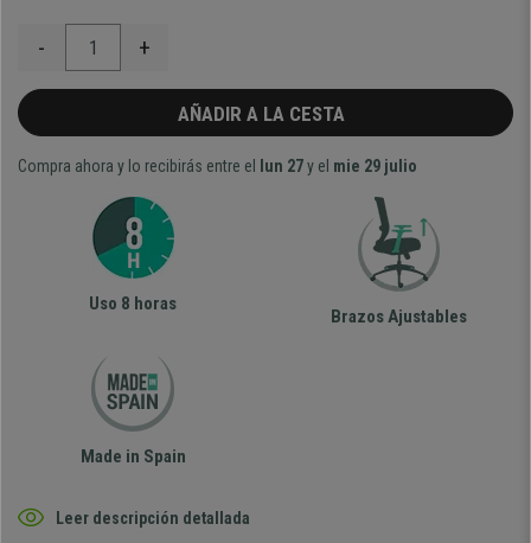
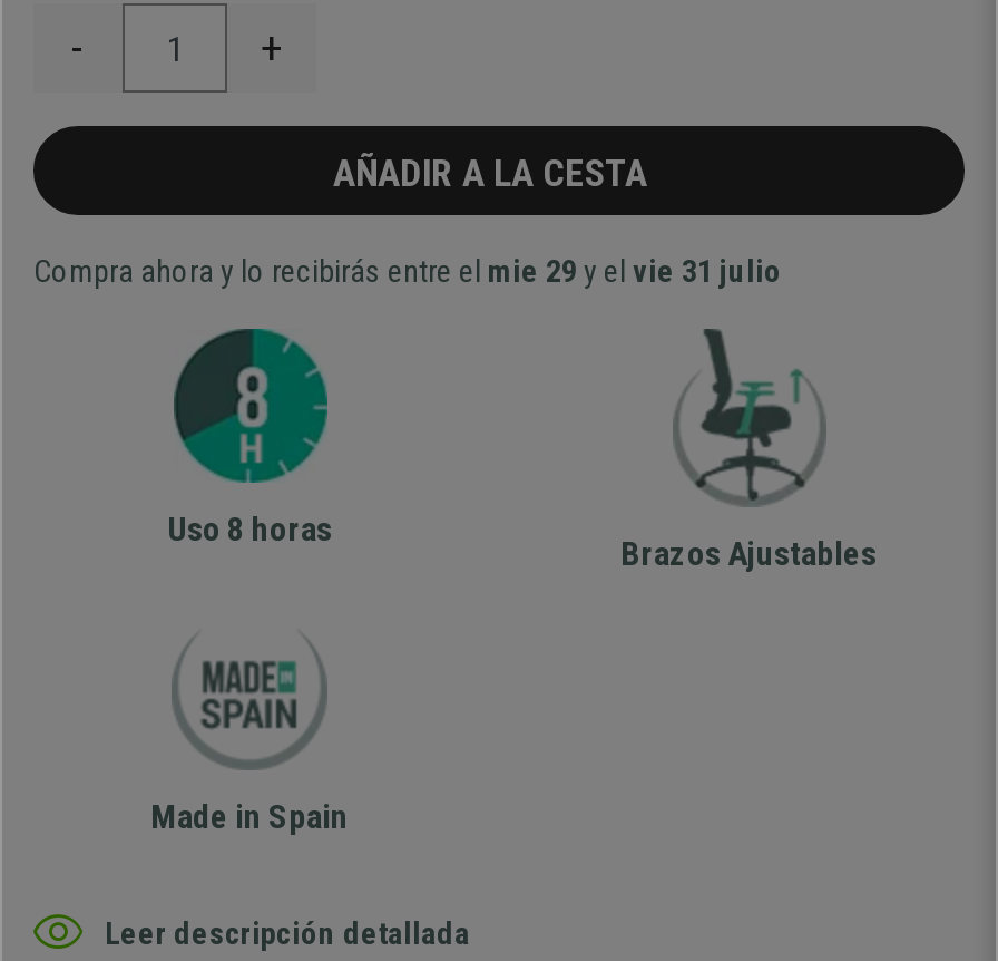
- Compra ahora y lo recibirás entre el lun 27 y el mie 29 julio
+ Compra ahora y lo recibirás entre el mie 29 y el vie 31 julio
